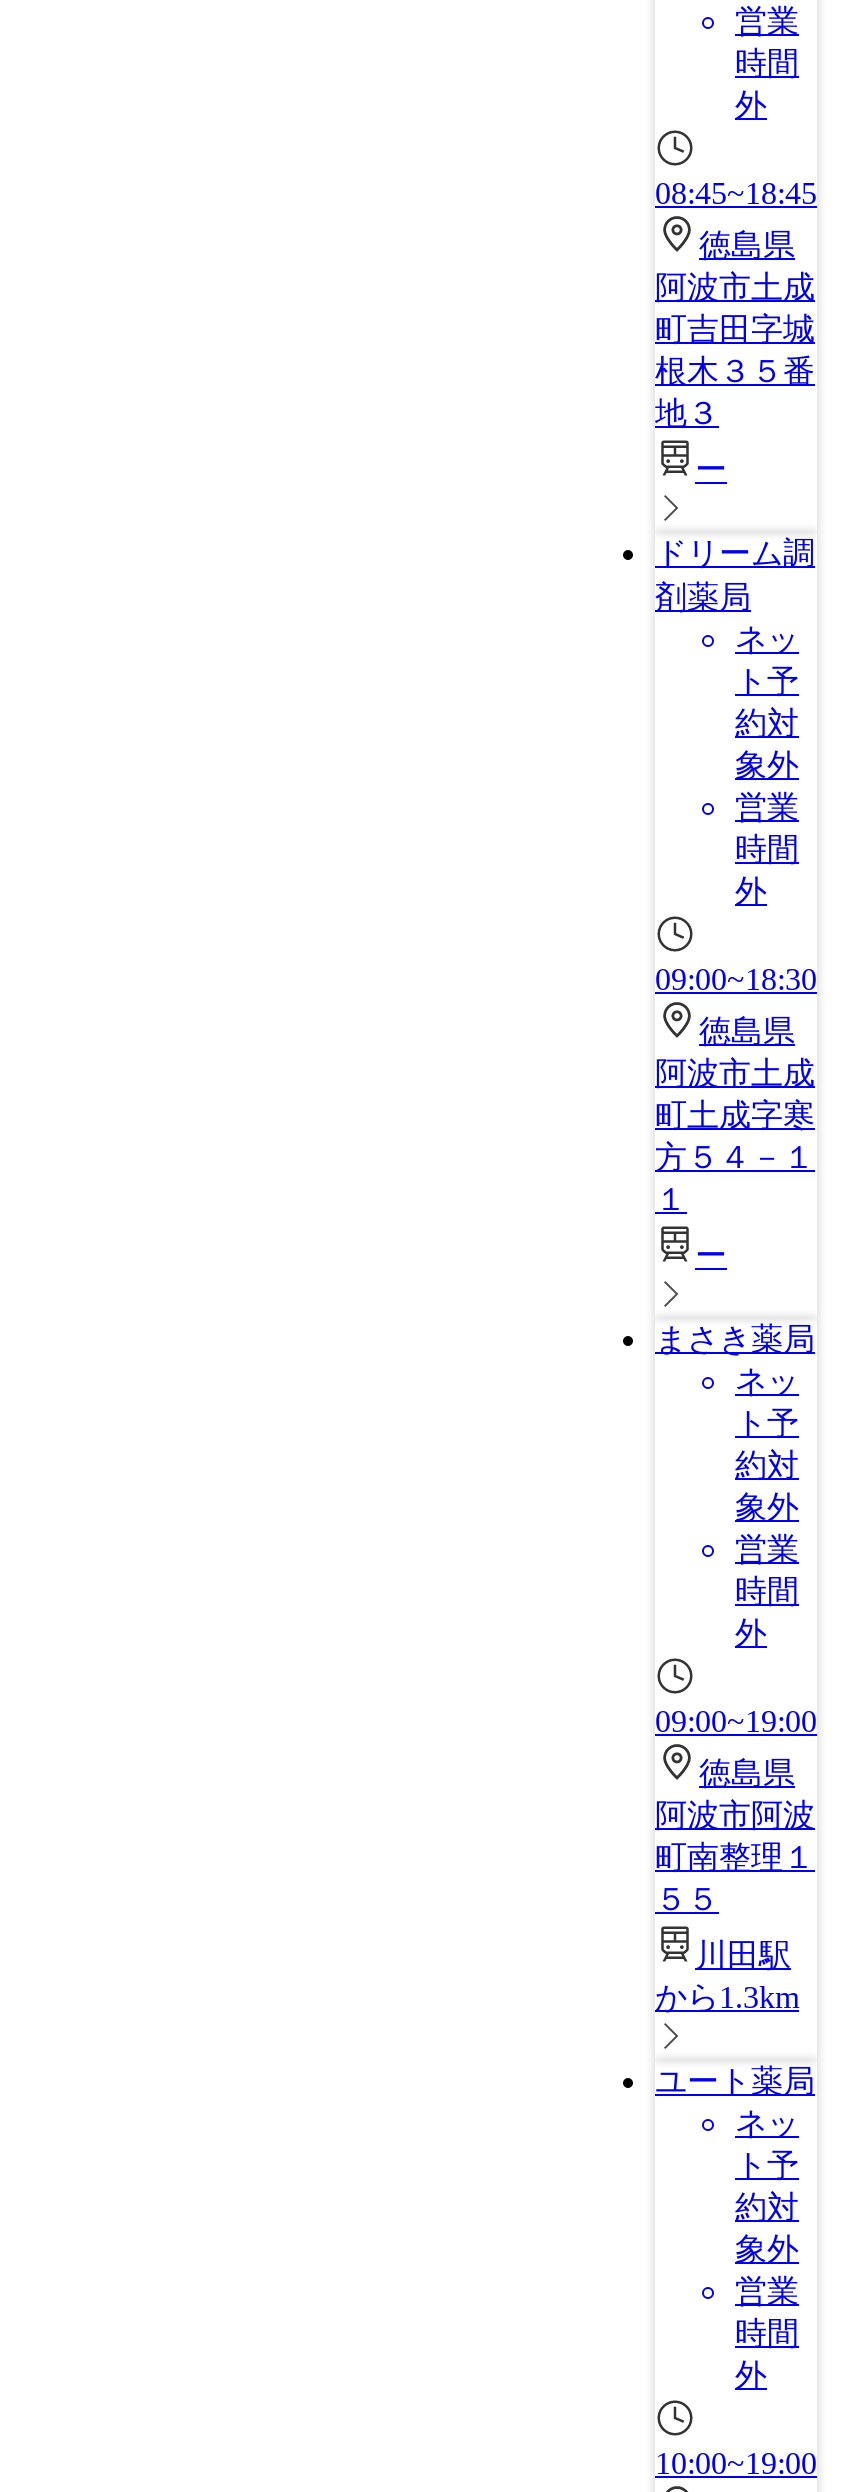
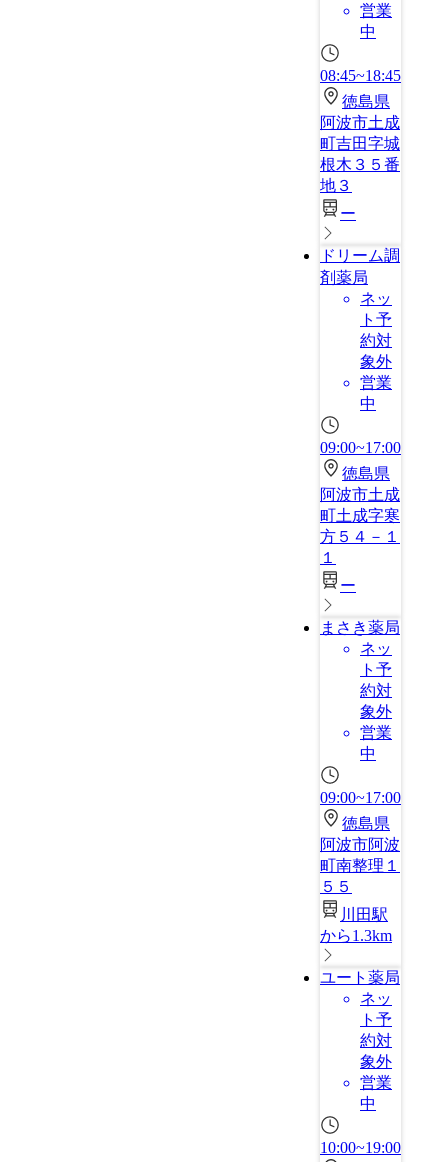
- 時間
- 外
+ 中

- 時間
- 外
+ 中

- 09:00~18:30
+ 09:00~17:00

- 時間
- 外
+ 中

- 09:00~19:00
+ 09:00~17:00

- 時間
- 外
+ 中
